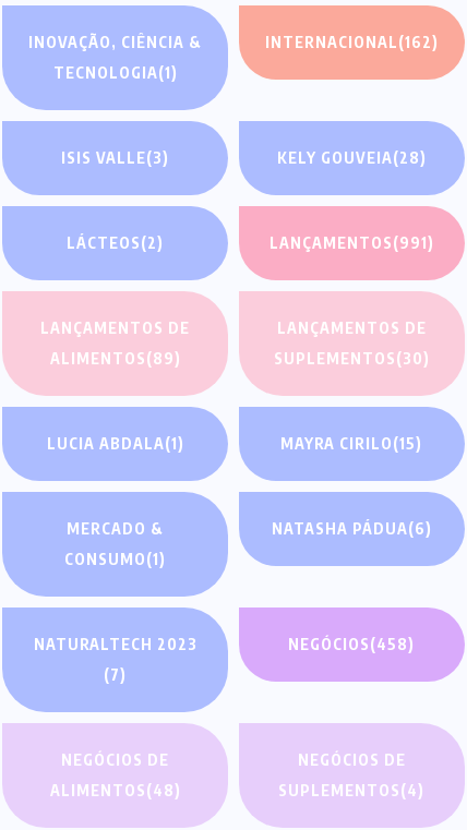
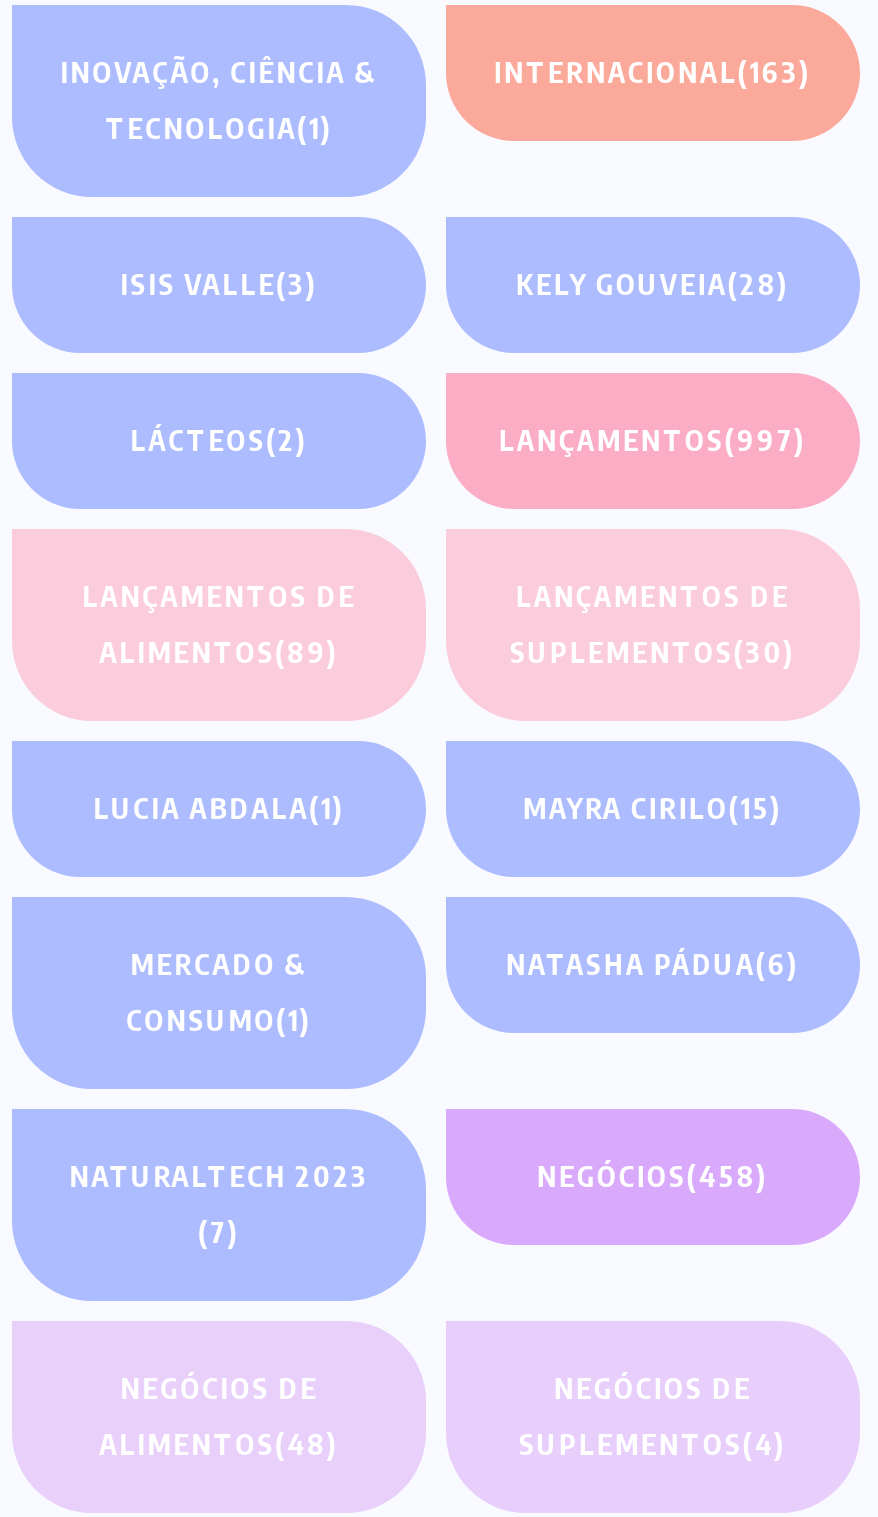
- INTERNACIONAL(162)
+ INTERNACIONAL(163)

- LANÇAMENTOS(991)
+ LANÇAMENTOS(997)
